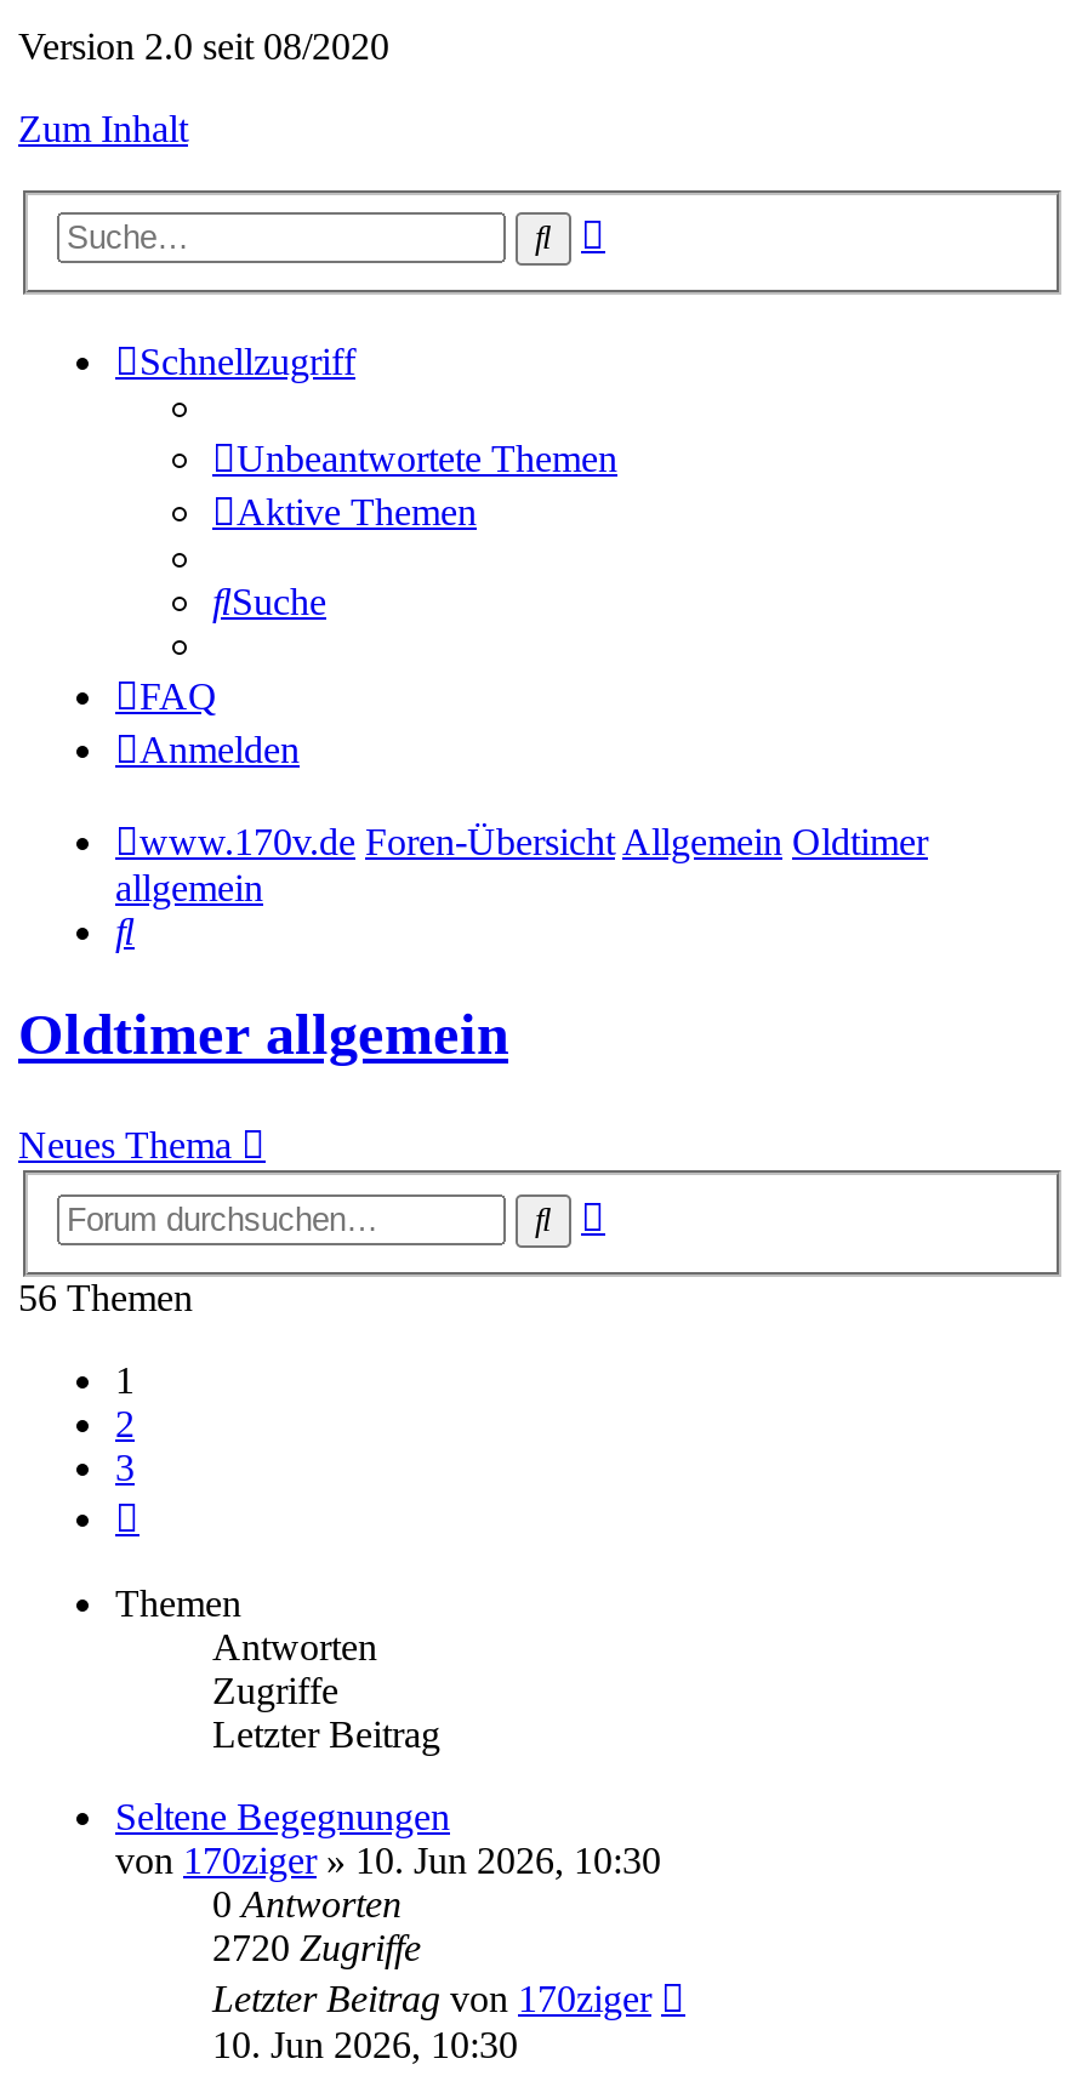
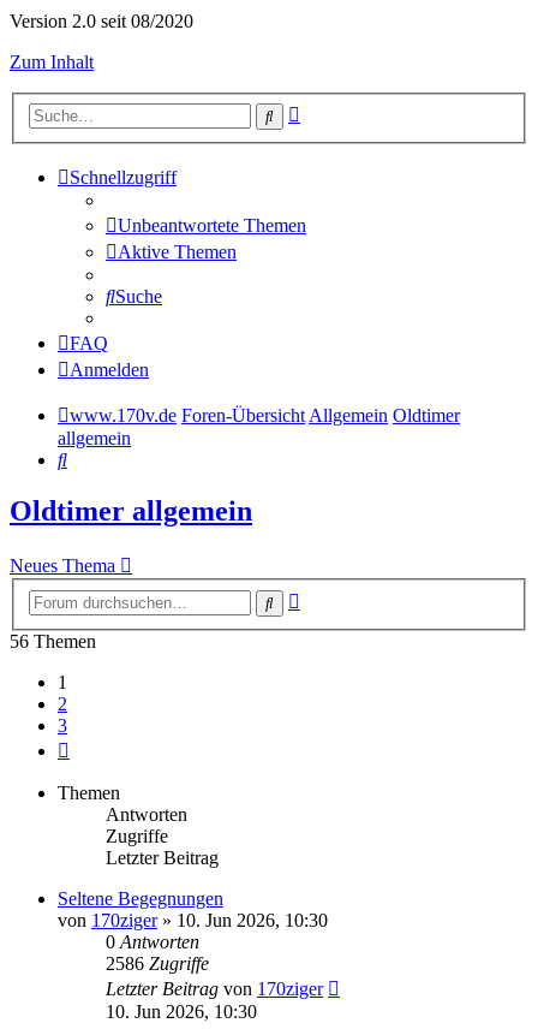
- 2720 Zugriffe
+ 2586 Zugriffe
